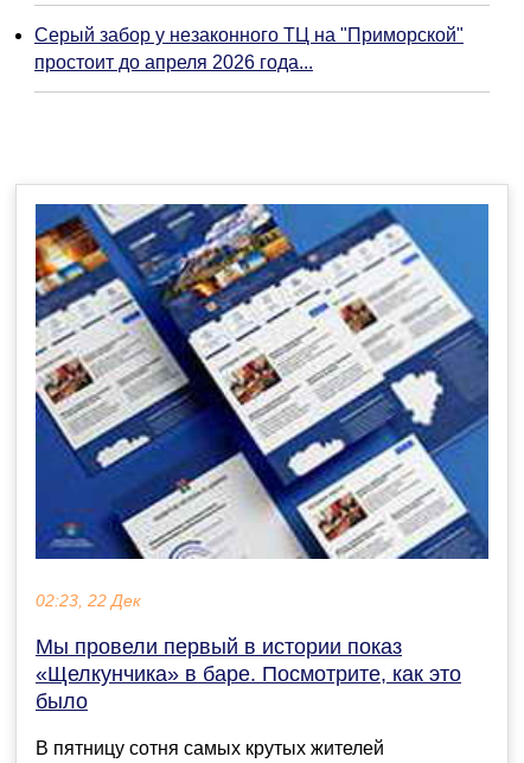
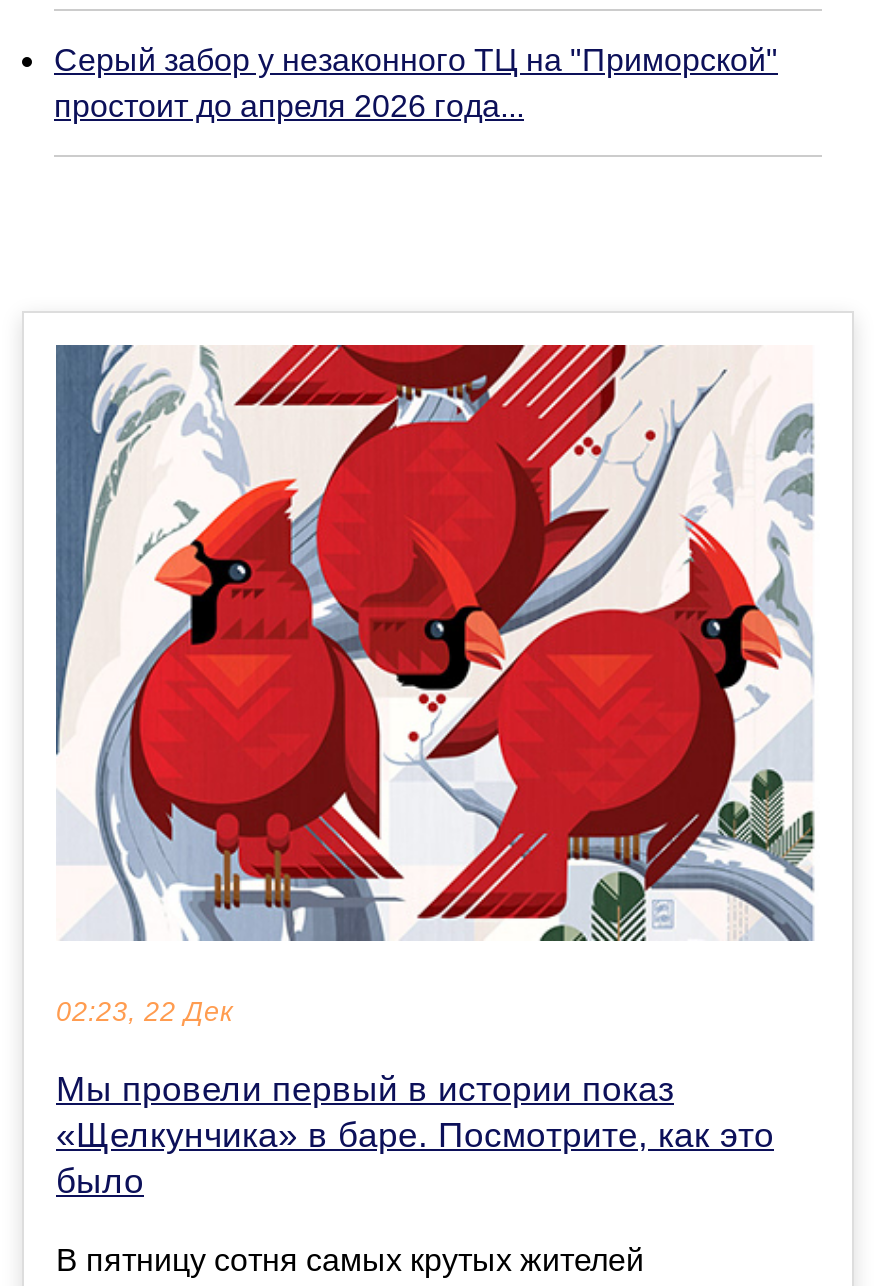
- [image]
+ [image]
